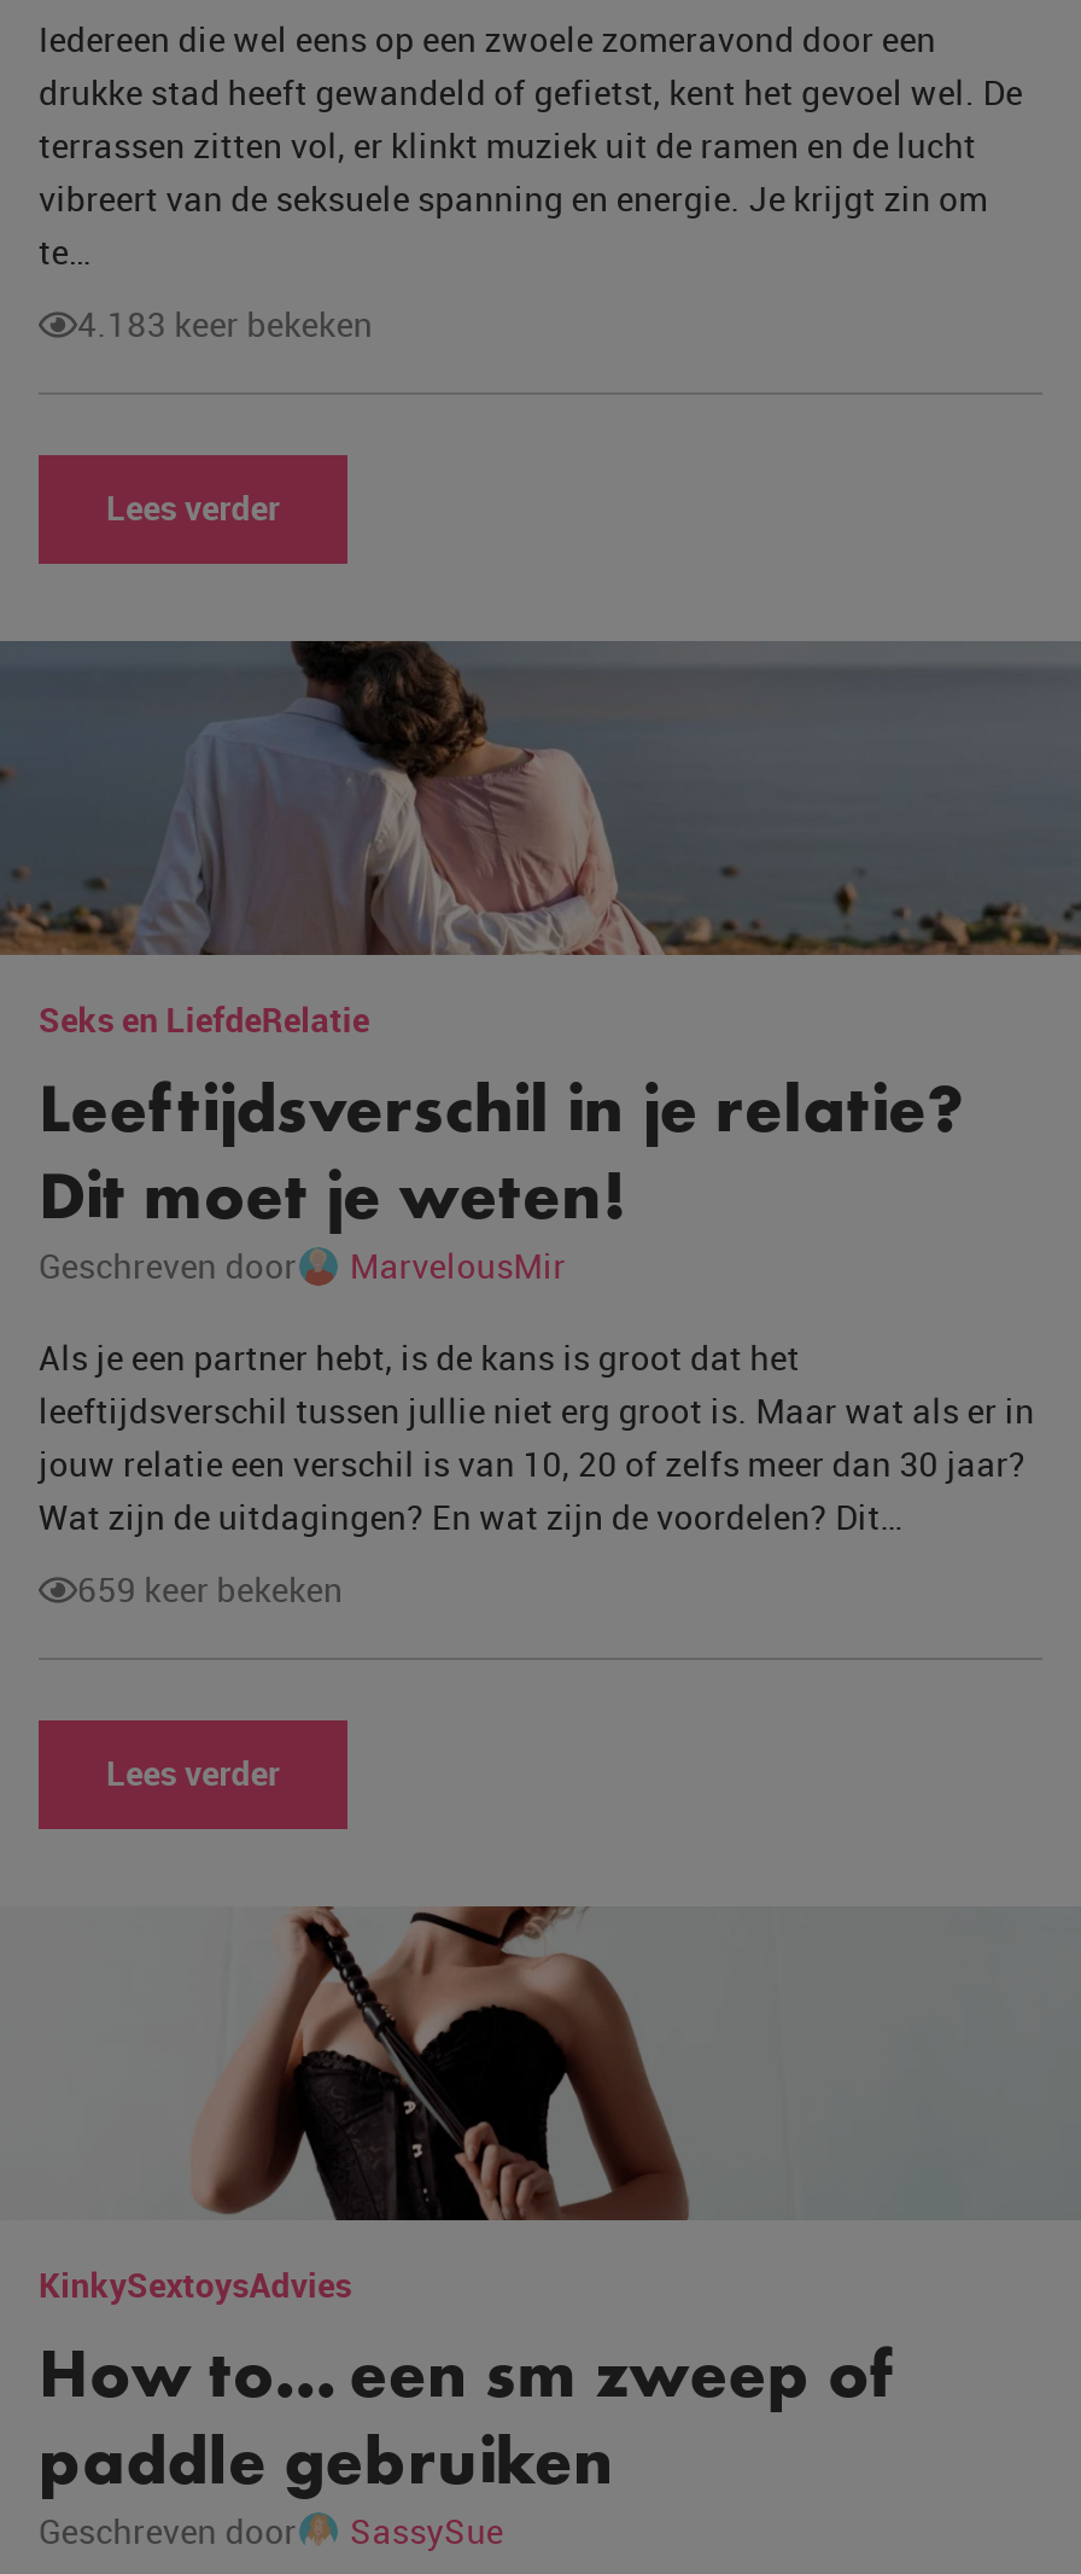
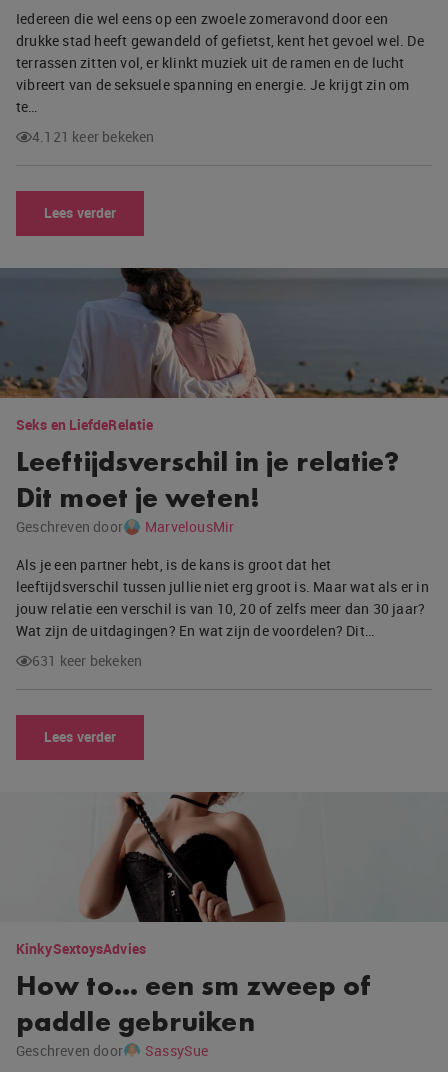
- 4.183 keer bekeken
+ 4.121 keer bekeken

- 659 keer bekeken
+ 631 keer bekeken
